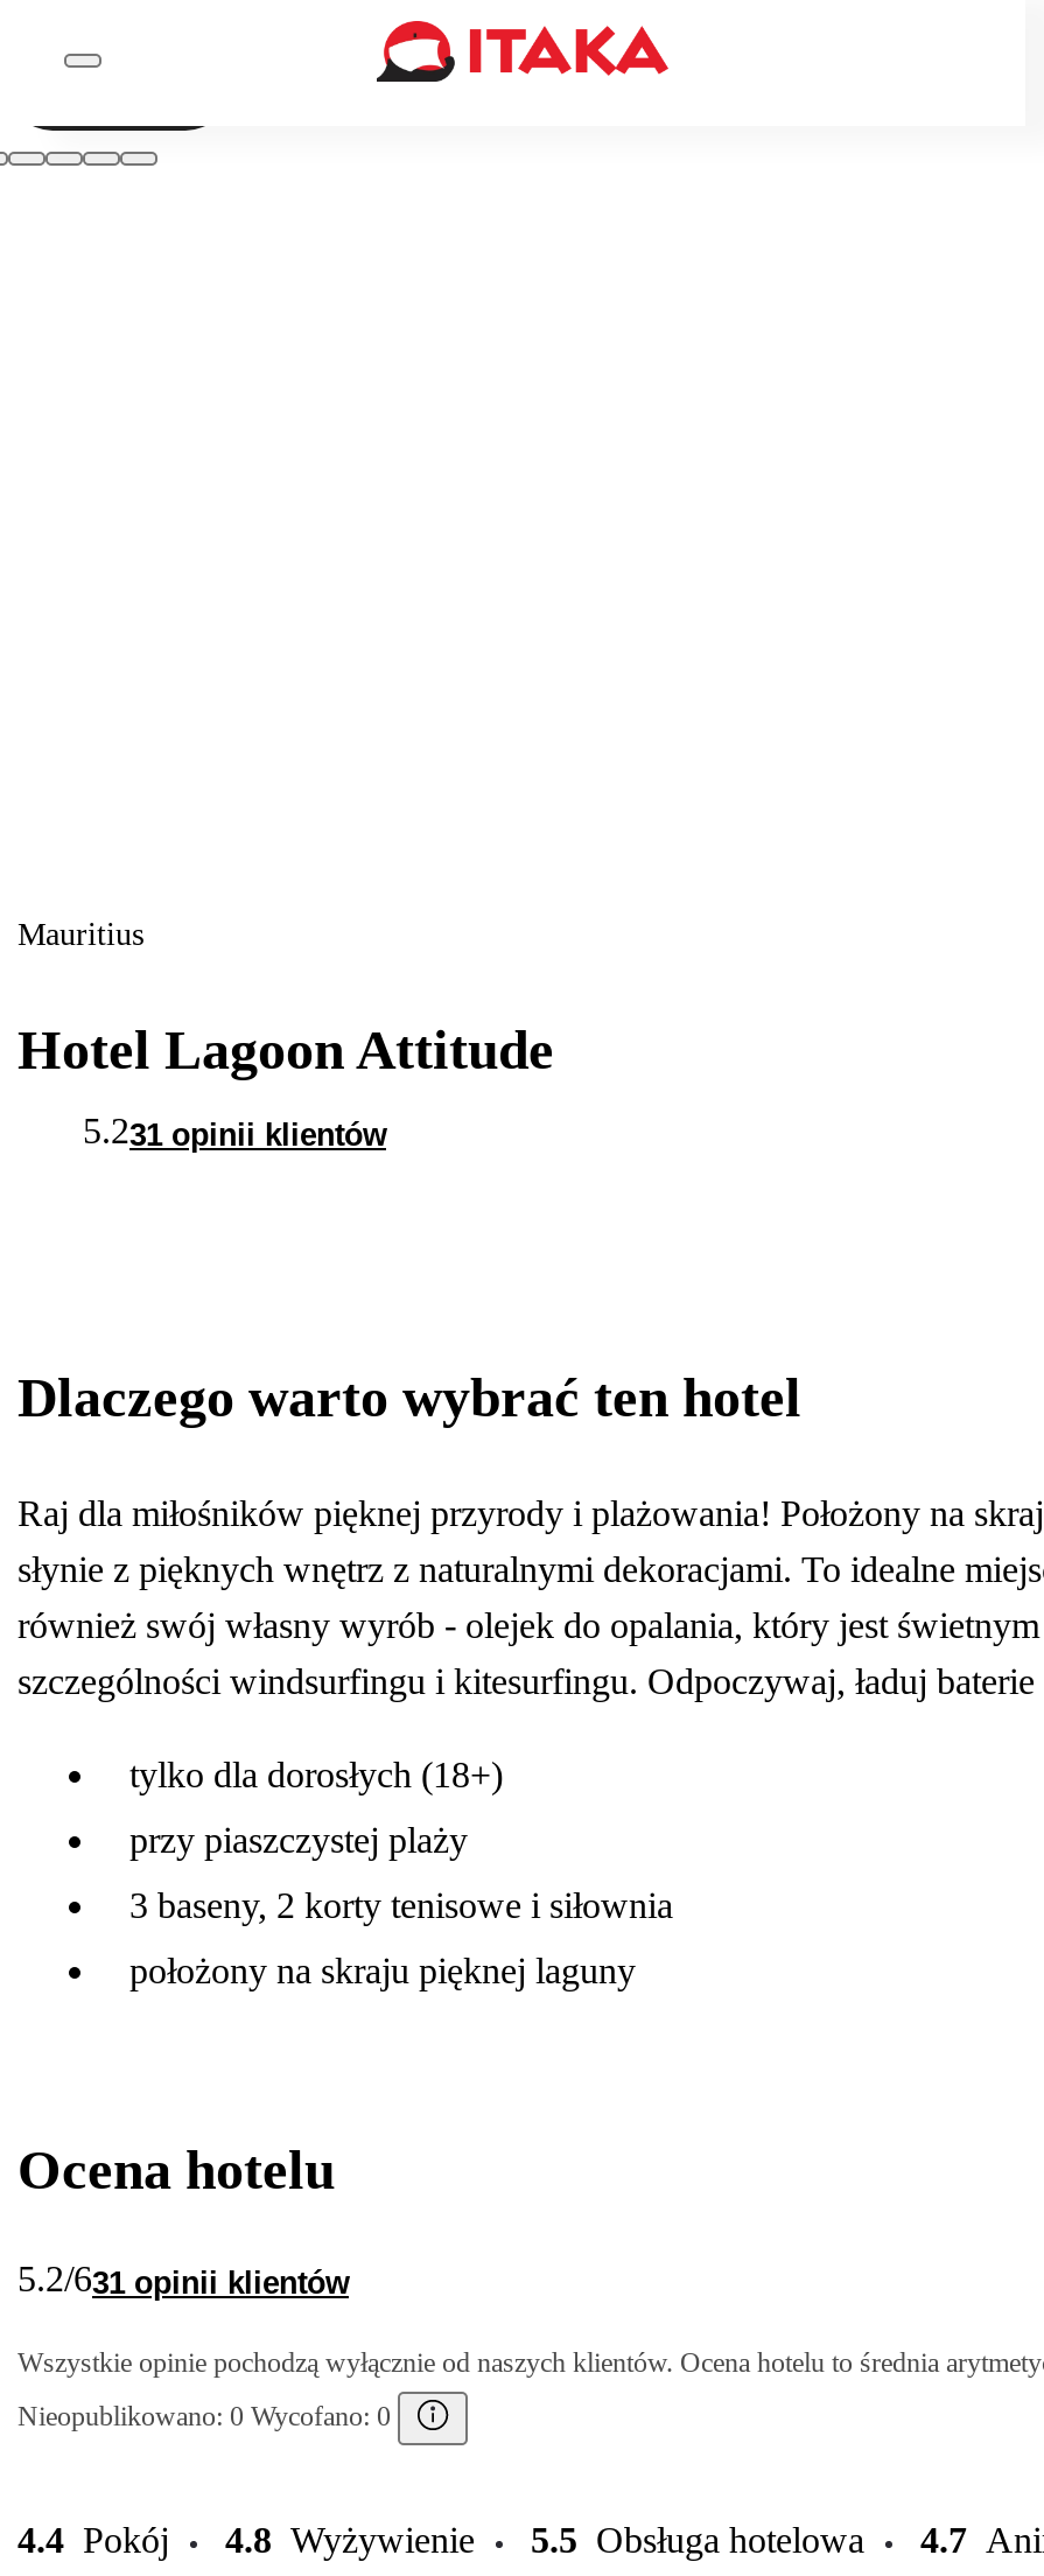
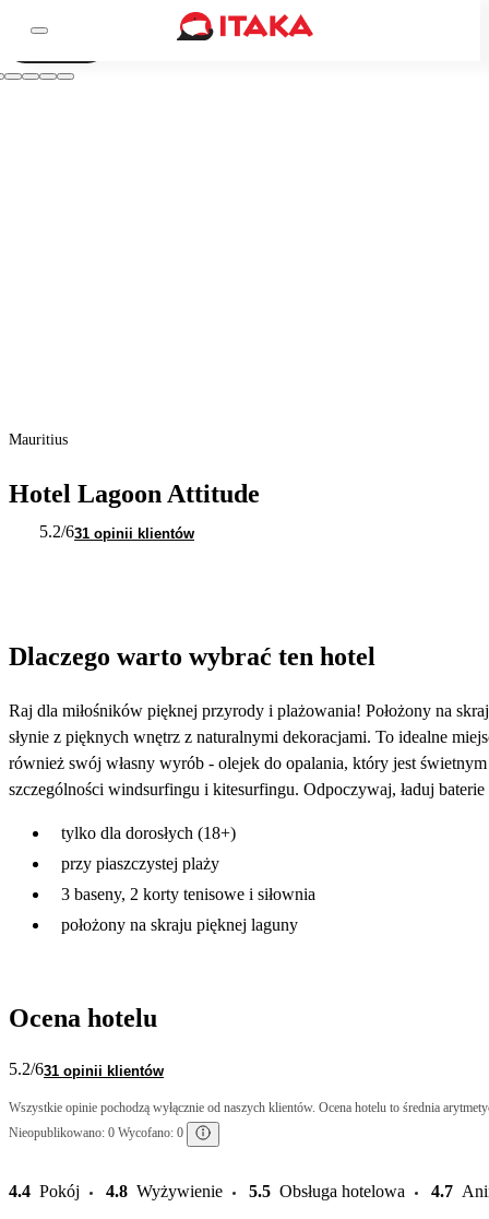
- 5.231 opinii klientów
+ 5.2/631 opinii klientów
